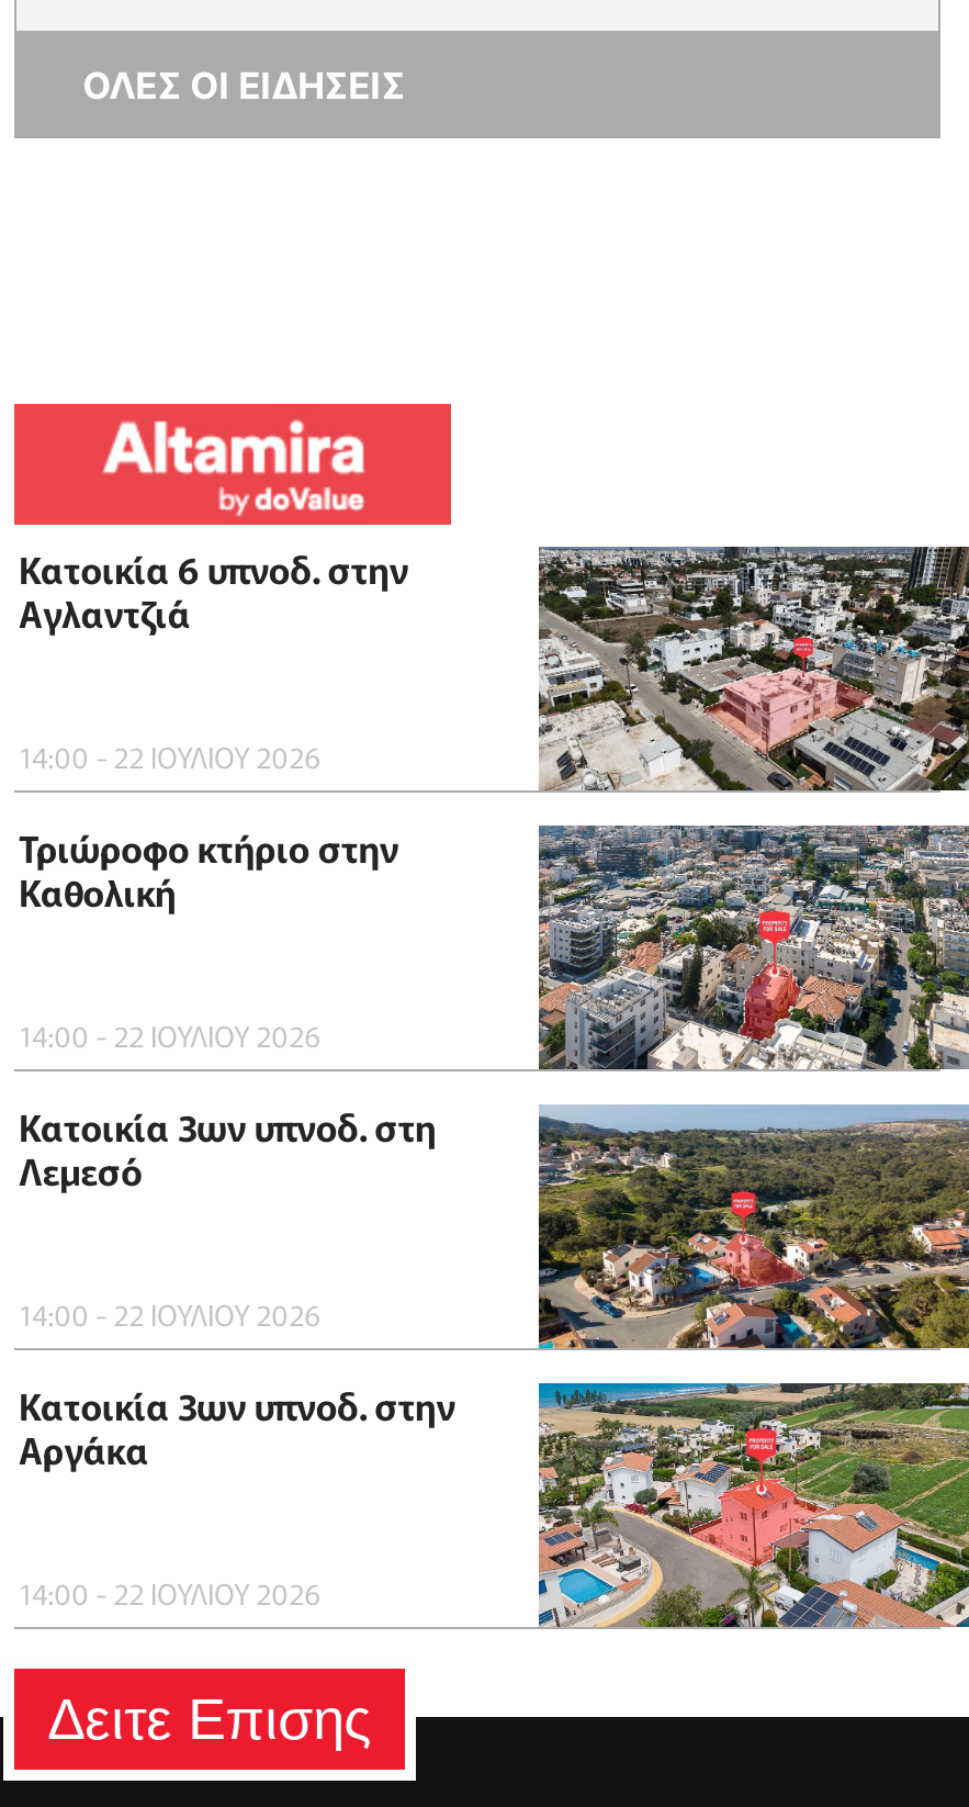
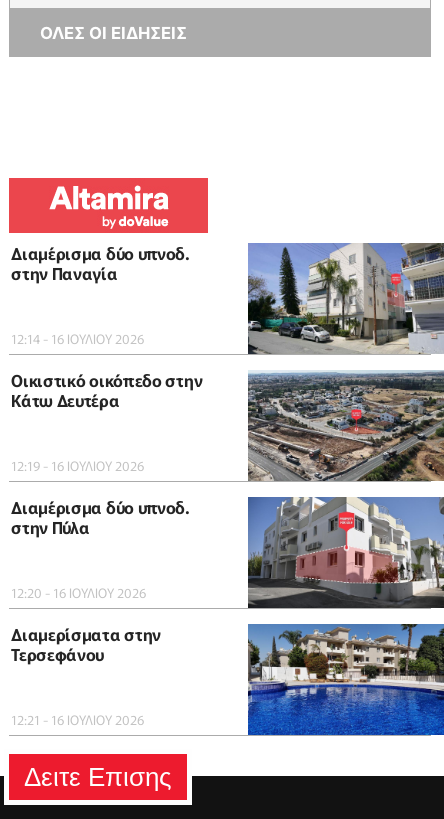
- Κατοικία 6 υπνοδ. στην
- Αγλαντζιά
+ Διαμέρισμα δύο υπνοδ.
+ στην Παναγία

- [image]
+ [image]

- 14:00 - 22 ΙΟΥΛΙΟΥ 2026
+ 12:14 - 16 ΙΟΥΛΙΟΥ 2026

- Τριώροφο κτήριο στην
- Καθολική
+ Οικιστικό οικόπεδο στην
+ Κάτω Δευτέρα

- [image]
+ [image]

- 14:00 - 22 ΙΟΥΛΙΟΥ 2026
+ 12:19 - 16 ΙΟΥΛΙΟΥ 2026

- Κατοικία 3ων υπνοδ. στη
- Λεμεσό
+ Διαμέρισμα δύο υπνοδ.
+ στην Πύλα

- [image]
+ [image]

- 14:00 - 22 ΙΟΥΛΙΟΥ 2026
+ 12:20 - 16 ΙΟΥΛΙΟΥ 2026

- Κατοικία 3ων υπνοδ. στην
- Αργάκα
+ Διαμερίσματα στην
+ Τερσεφάνου

- [image]
+ [image]

- 14:00 - 22 ΙΟΥΛΙΟΥ 2026
+ 12:21 - 16 ΙΟΥΛΙΟΥ 2026
